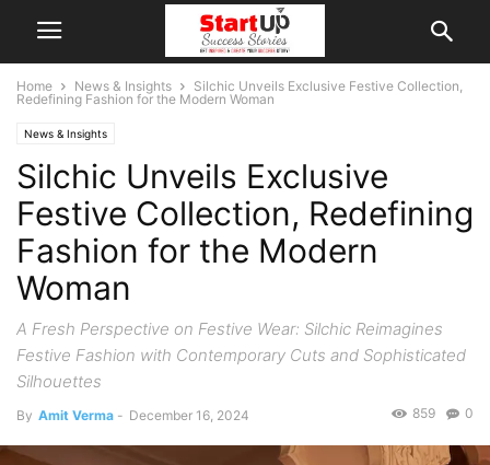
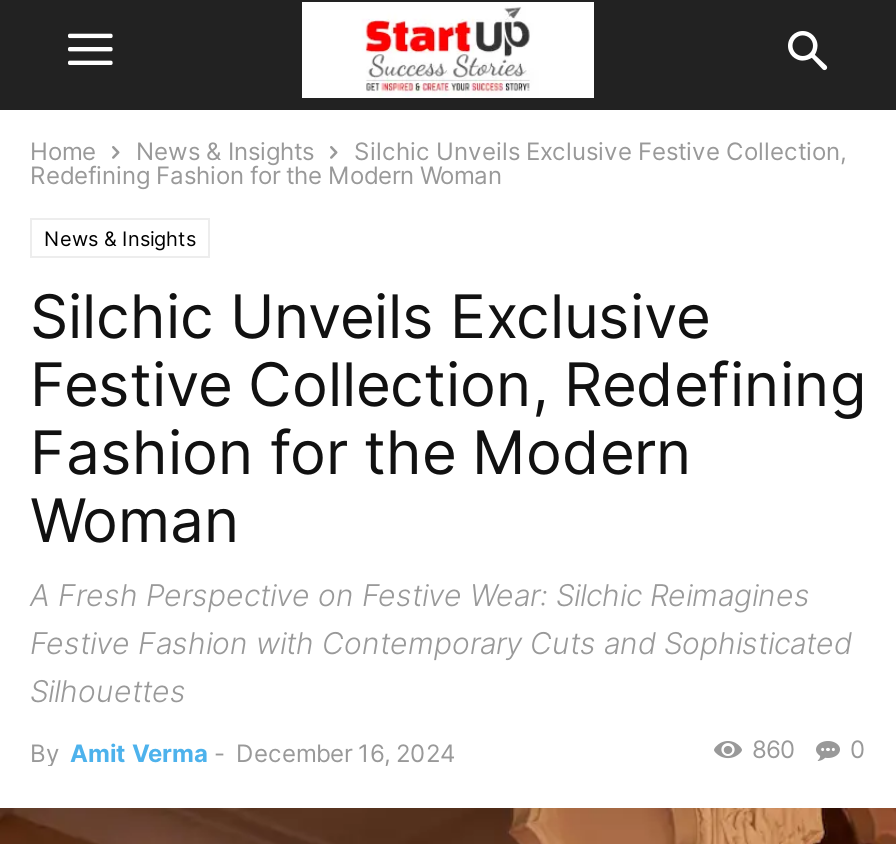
- 859 0
+ 860 0
